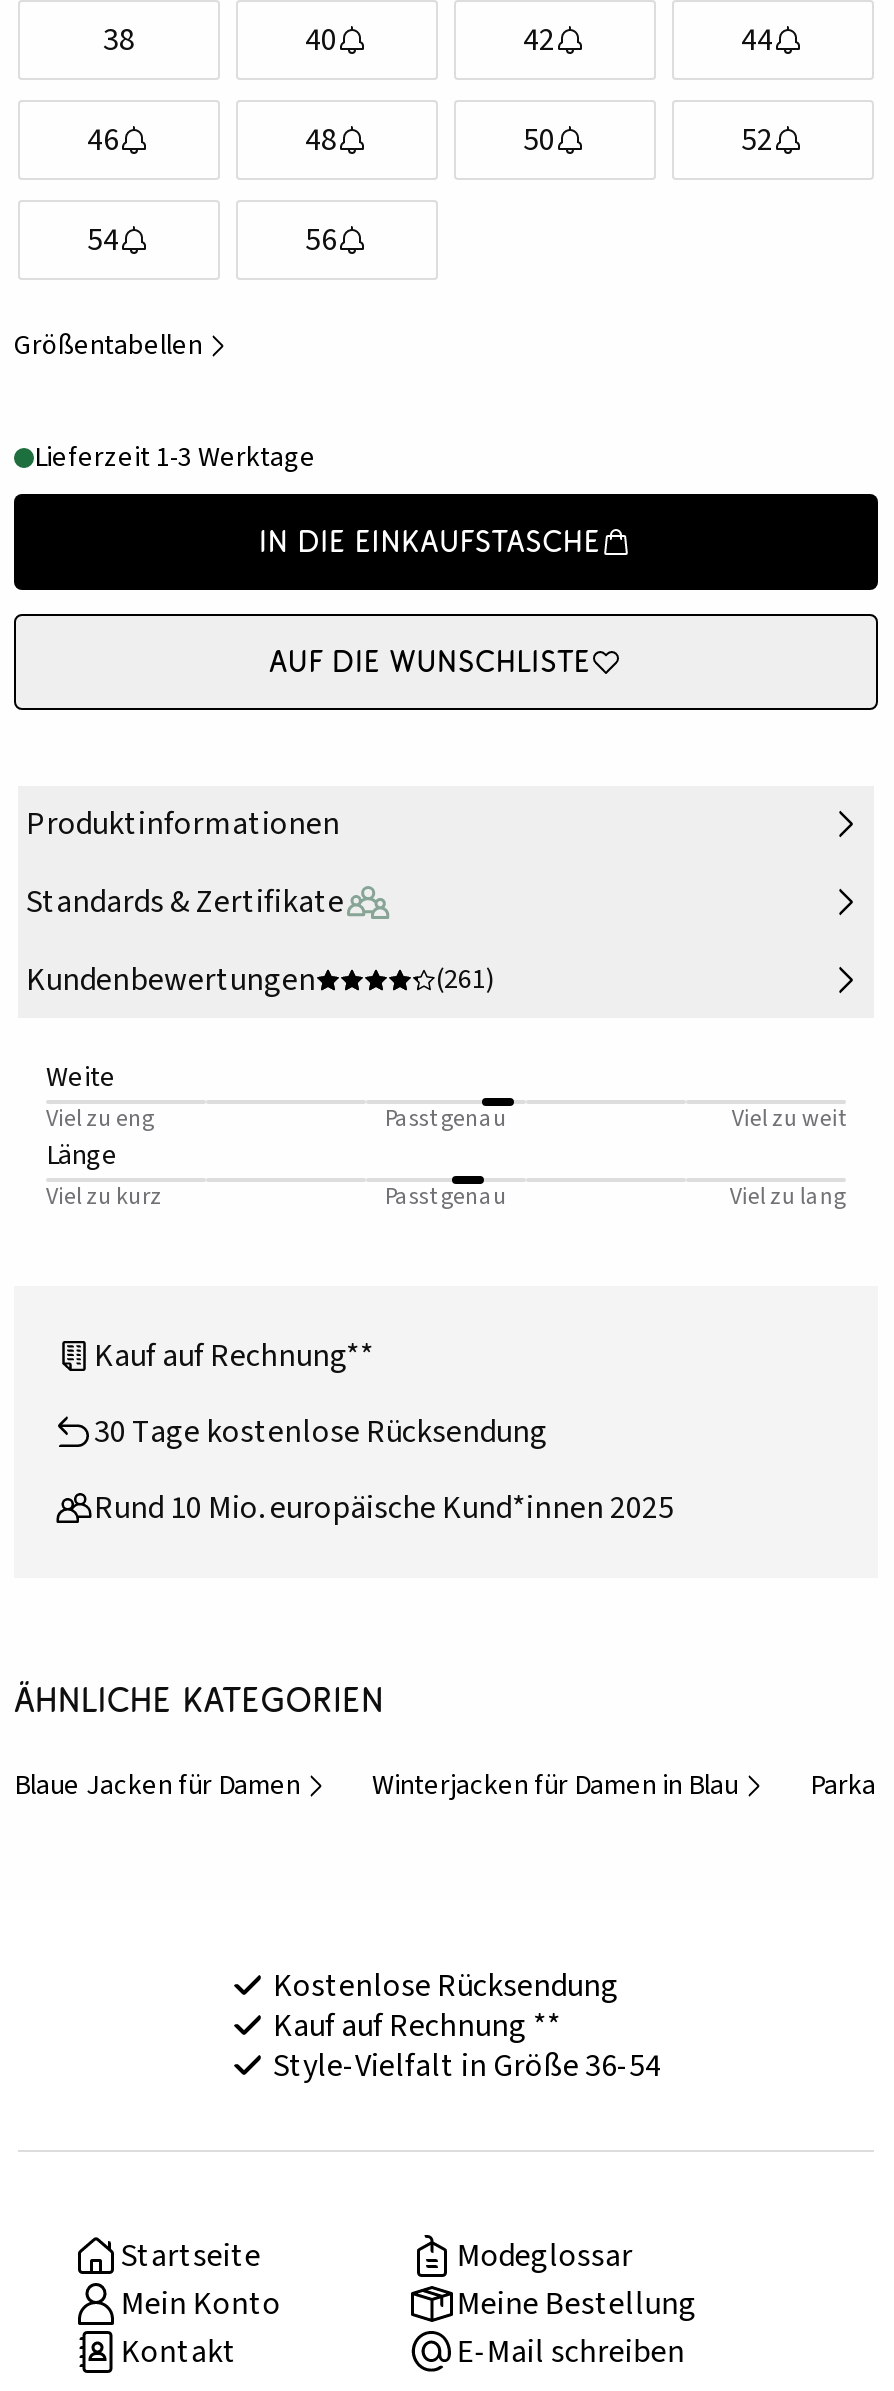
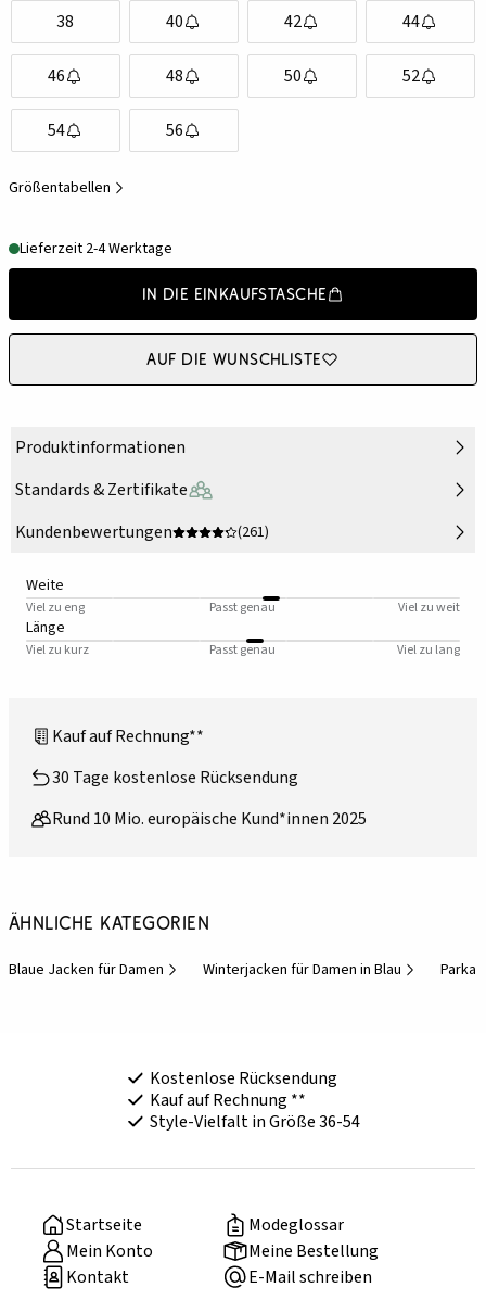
- Lieferzeit 1-3 Werktage
+ Lieferzeit 2-4 Werktage
